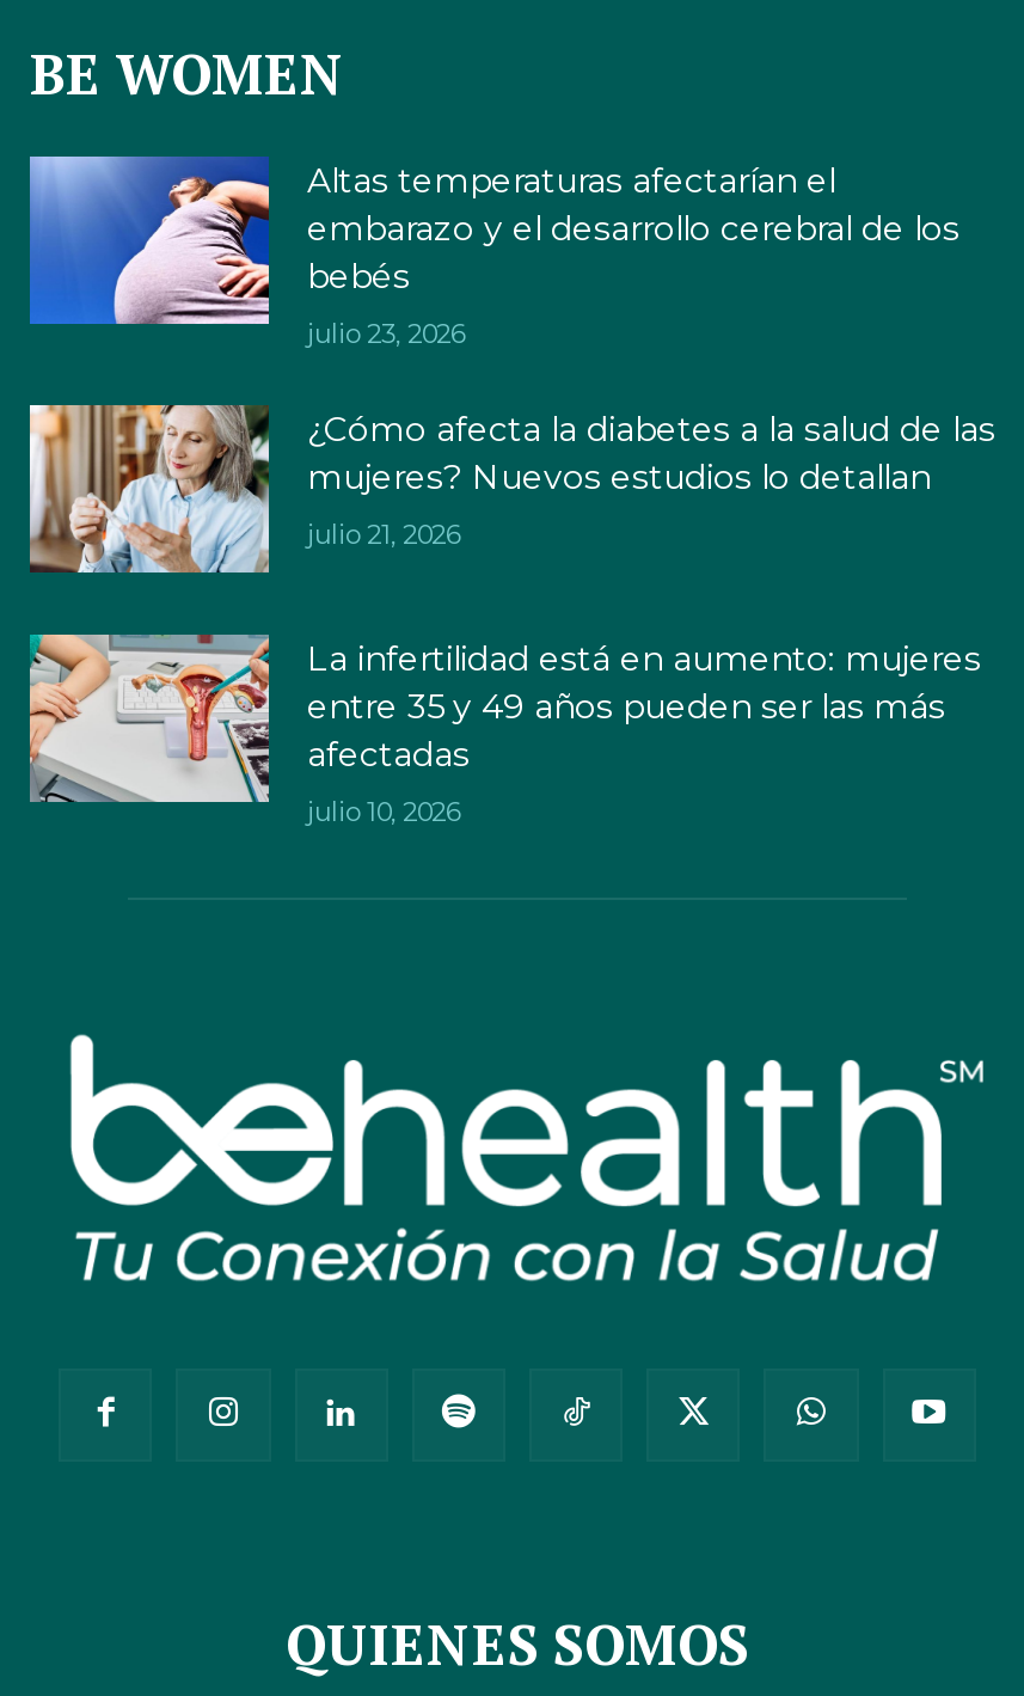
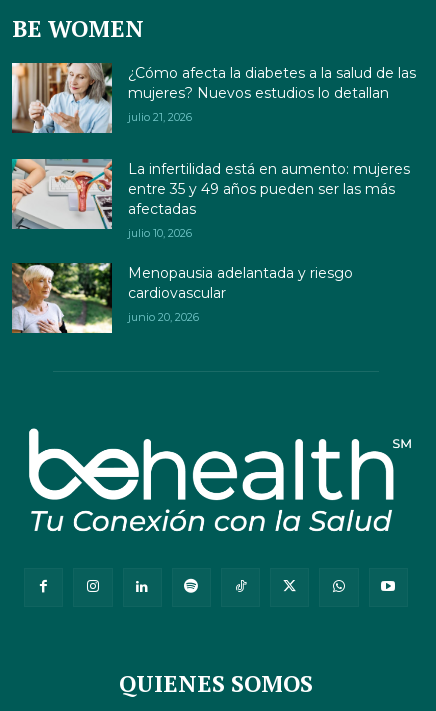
- [image]
- Altas temperaturas afectarían el
- embarazo y el desarrollo cerebral de los
- bebés
- julio 23, 2026

moved up: [image] | ¿Cómo afecta la diabetes a la salud de las | mujeres? Nuevos estudios lo detallan | julio 21, 2026 | La infertilidad está en aumento: mujeres | entre 35 y 49 años pueden ser las más | afectadas | julio 10, 2026

+ [image]
+ Menopausia adelantada y riesgo
+ cardiovascular
+ junio 20, 2026
